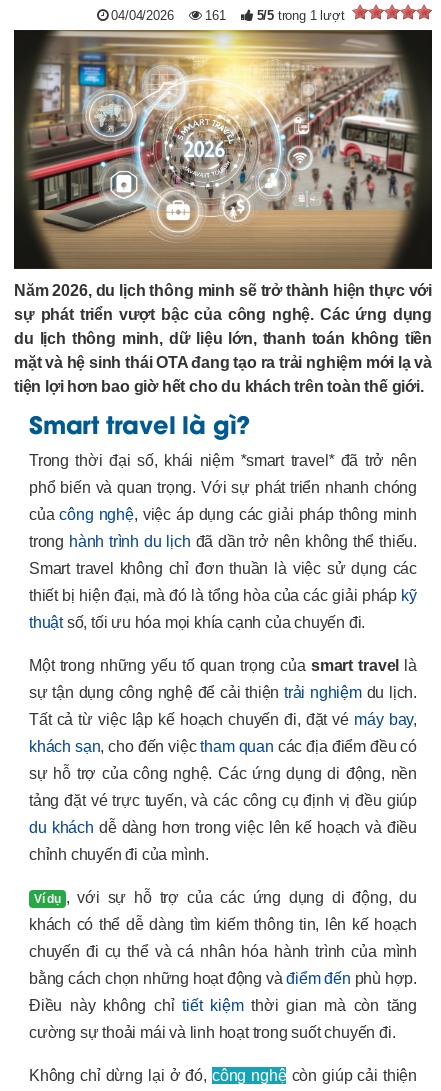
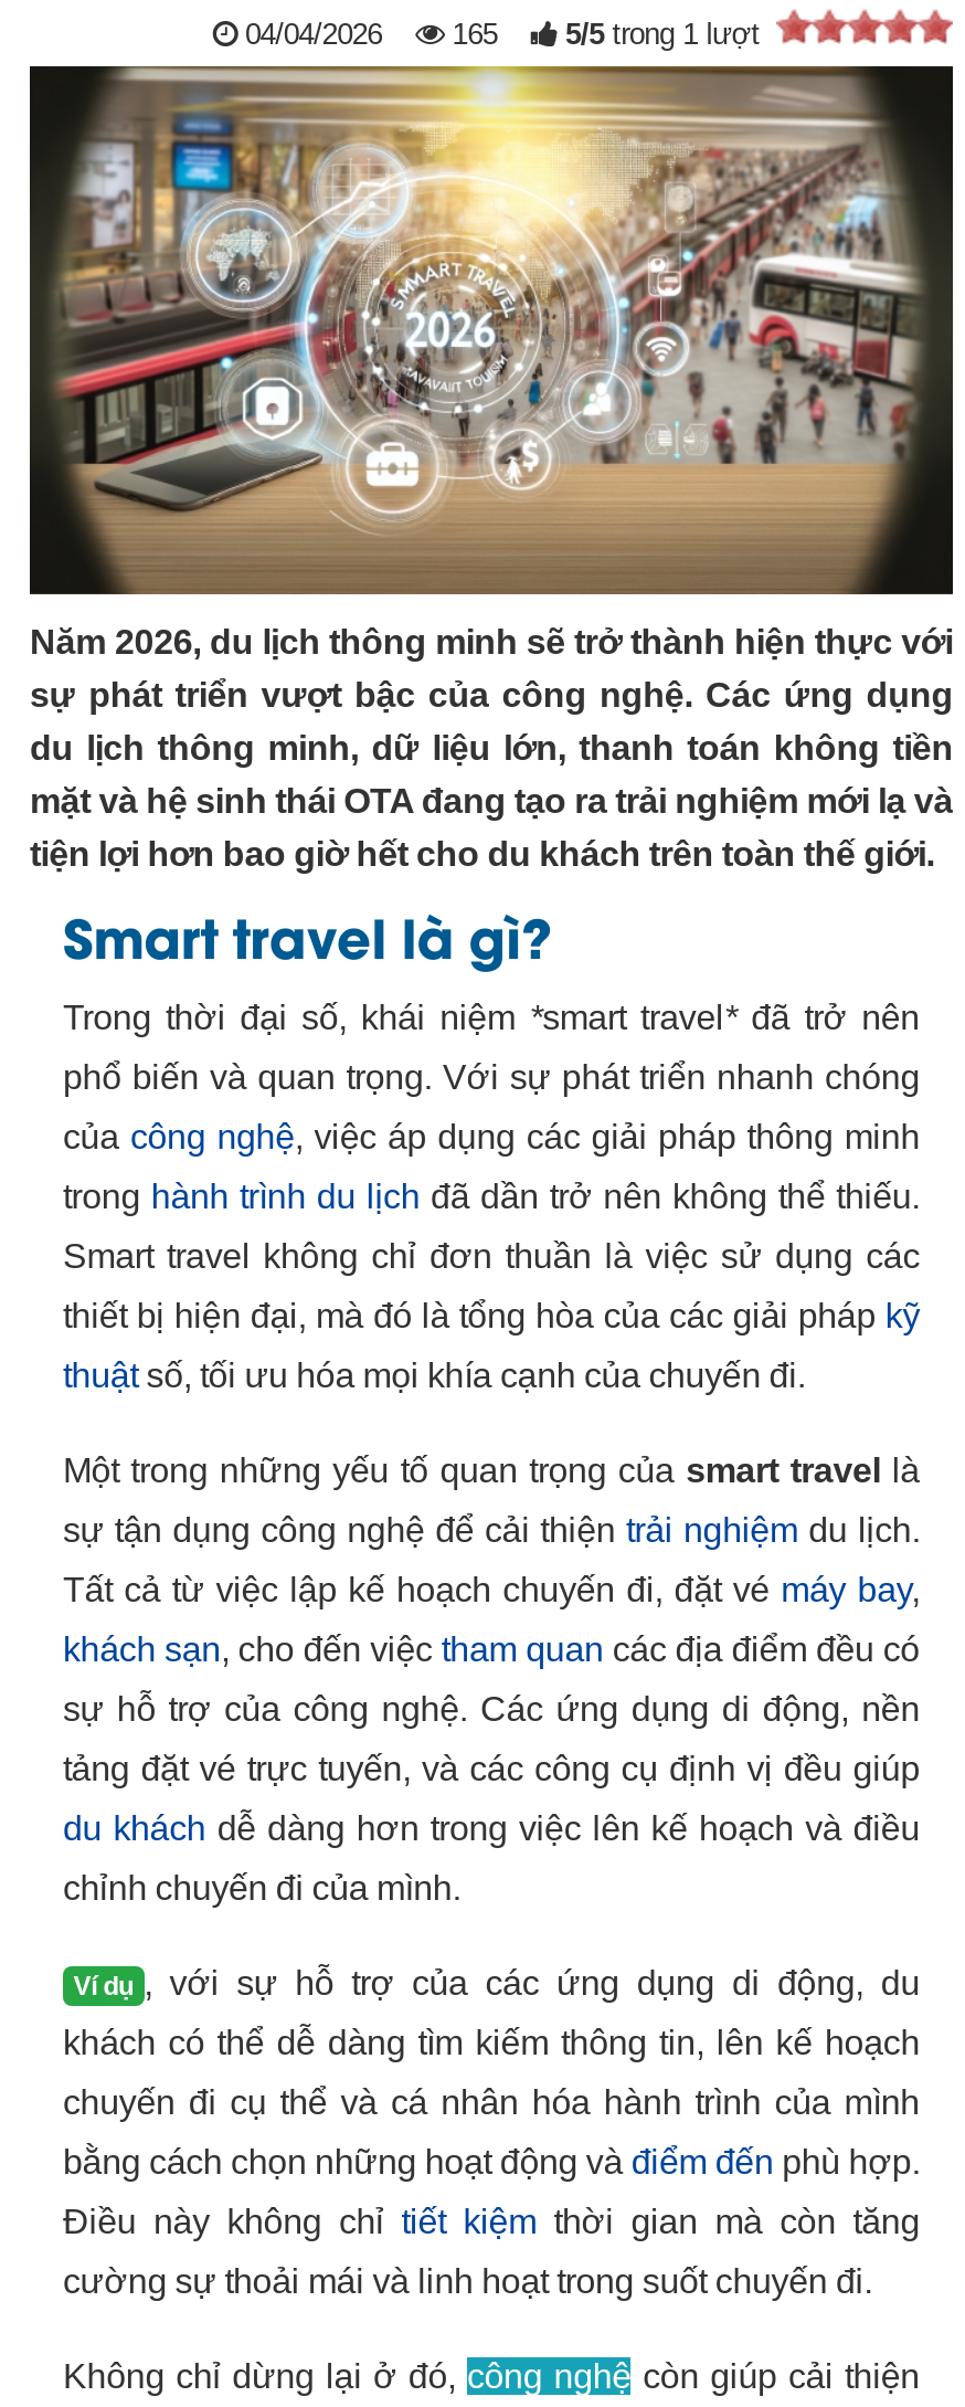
- 04/04/2026 161 5/5 trong 1 lượt
+ 04/04/2026 165 5/5 trong 1 lượt
